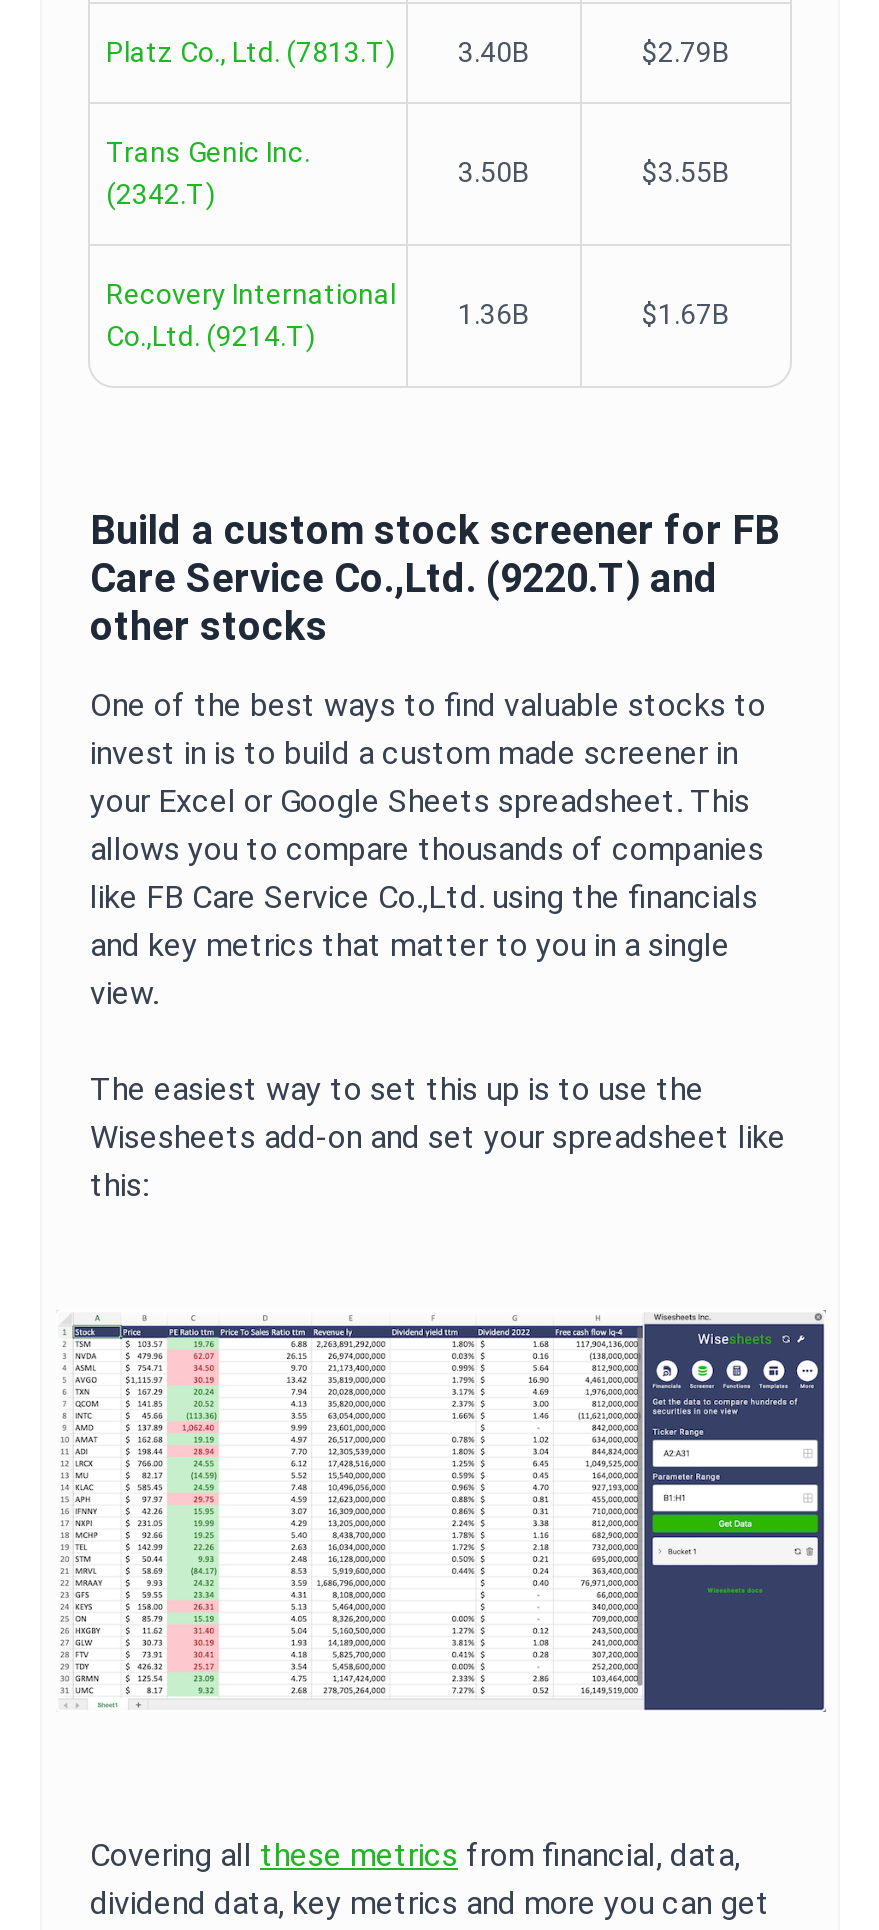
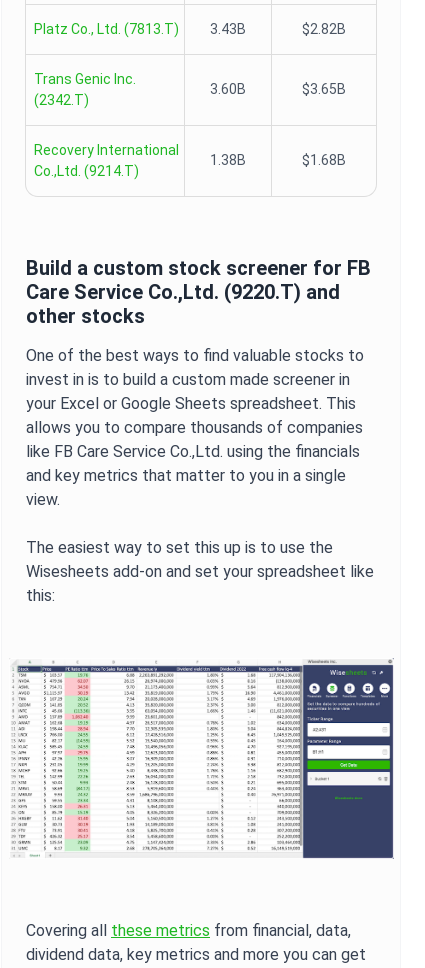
- 3.40B
- $2.79B
+ 3.43B
+ $2.82B

- 3.50B
- $3.55B
+ 3.60B
+ $3.65B

- 1.36B
- $1.67B
+ 1.38B
+ $1.68B
